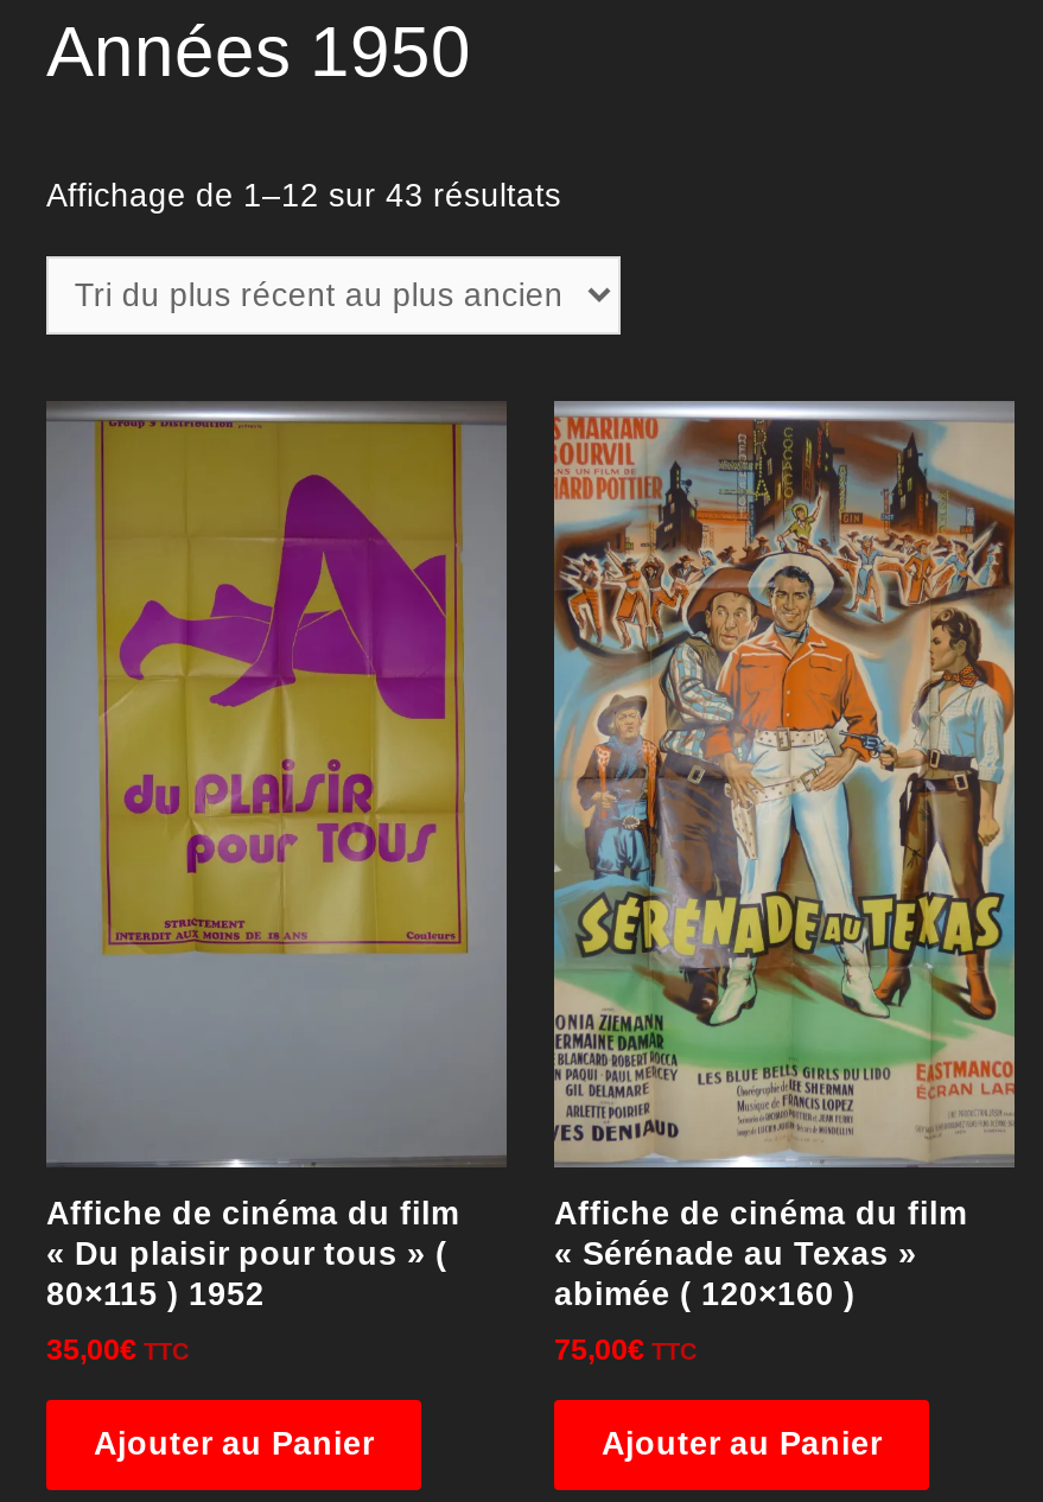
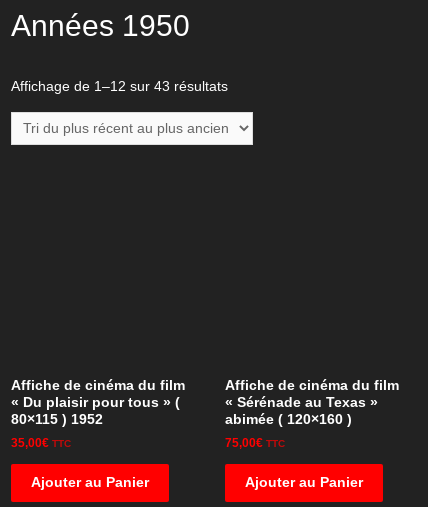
- [image]

- [image]
